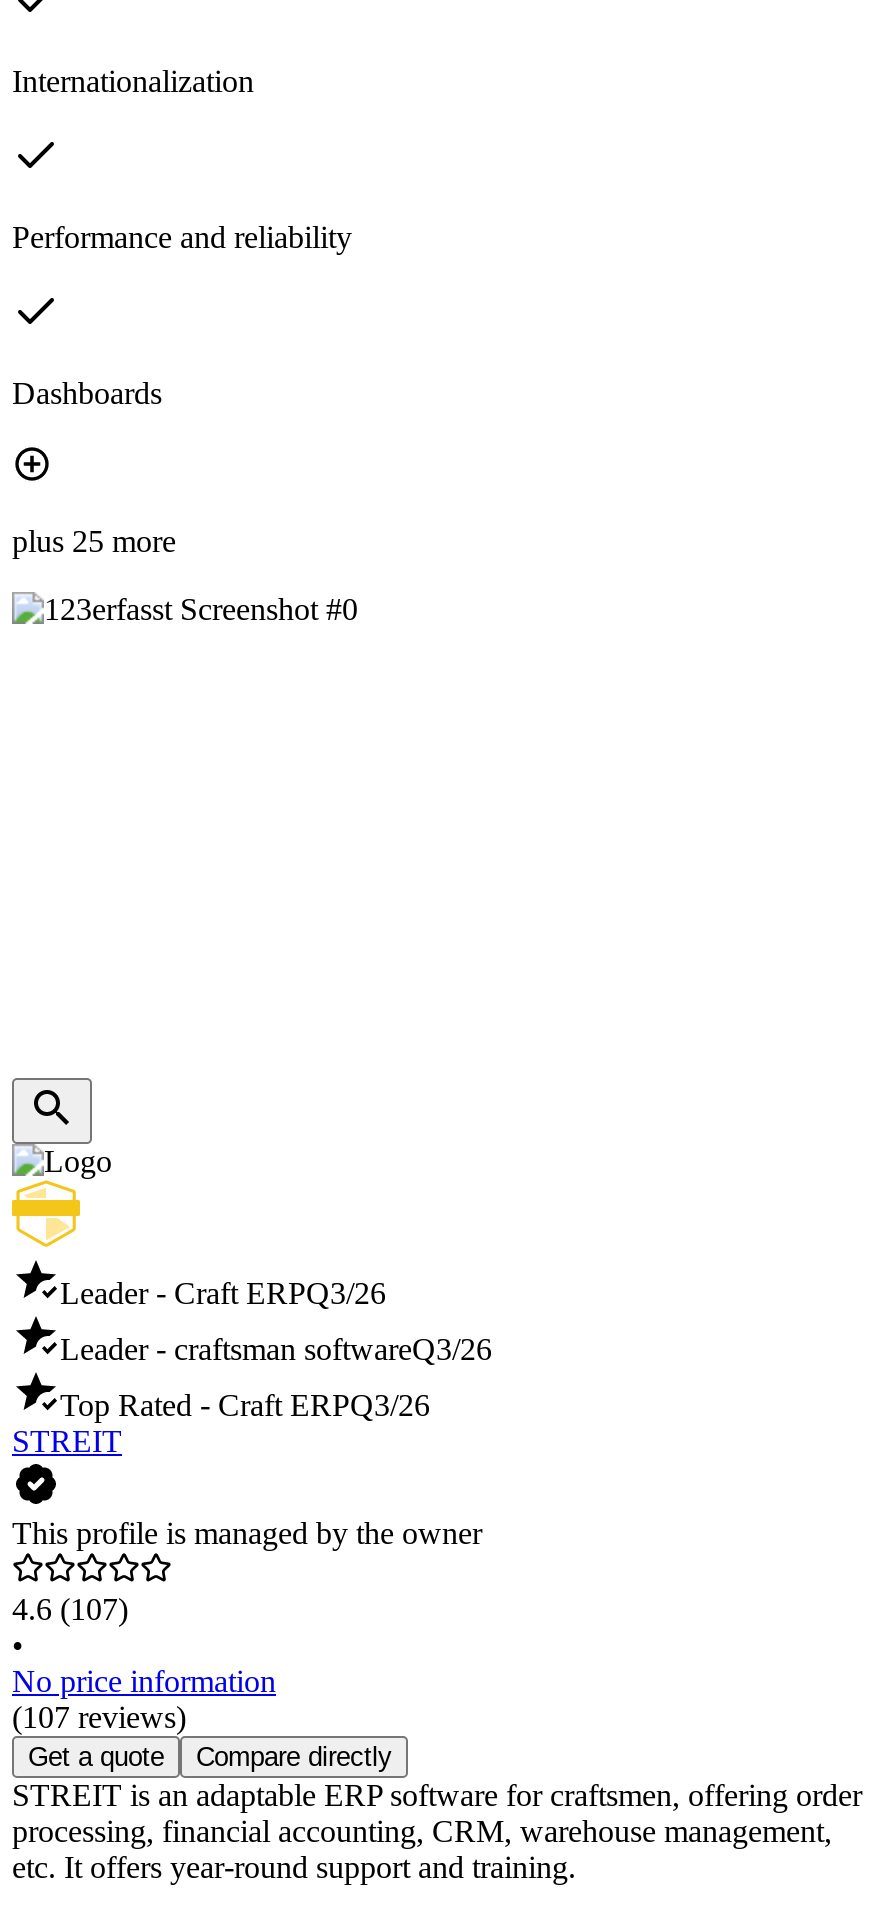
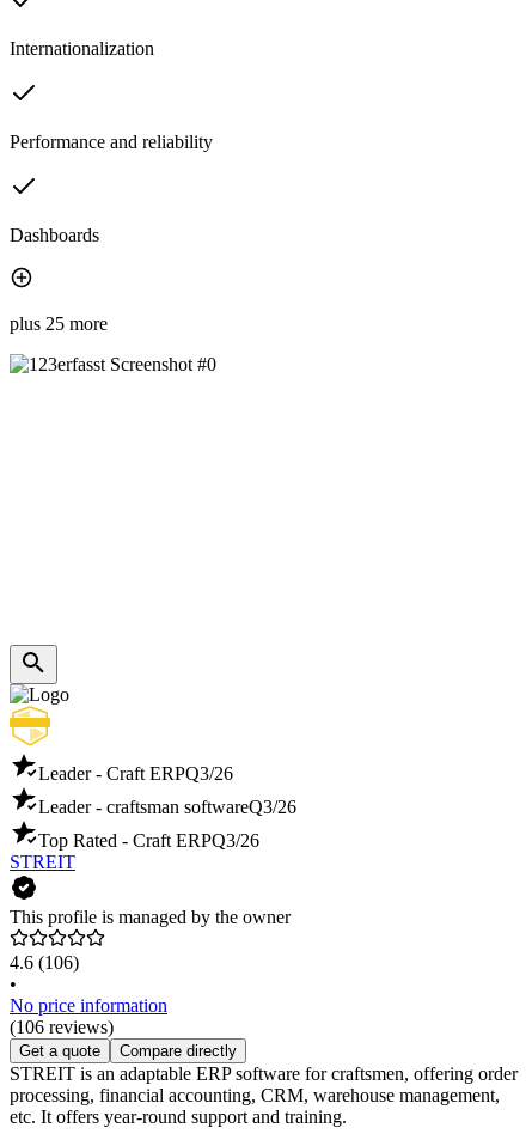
- 4.6 (107)
+ 4.6 (106)

- (107 reviews)
+ (106 reviews)
